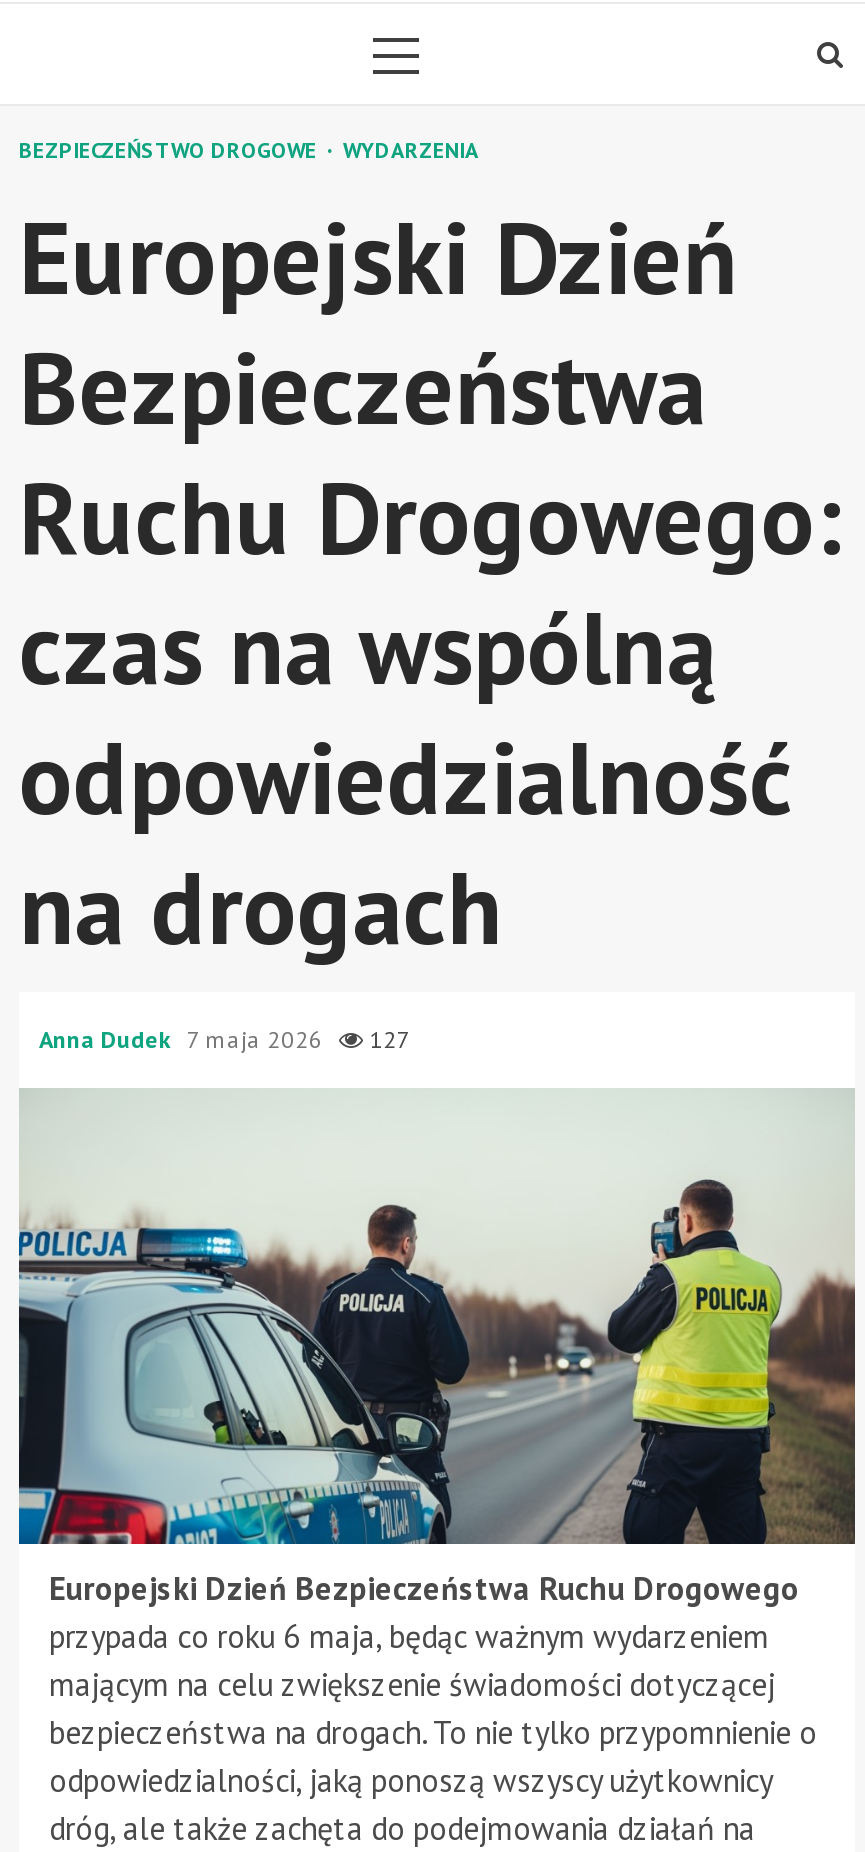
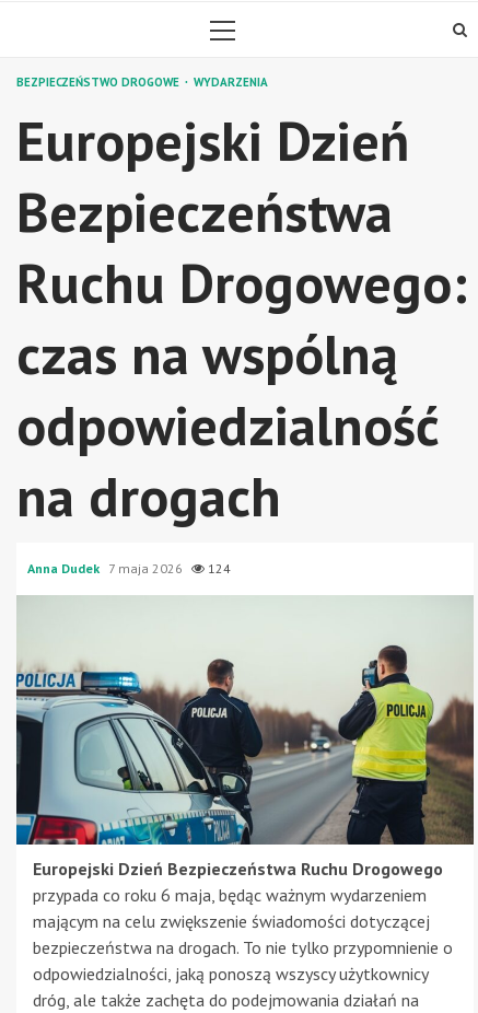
- Anna Dudek 7 maja 2026 127
+ Anna Dudek 7 maja 2026 124
